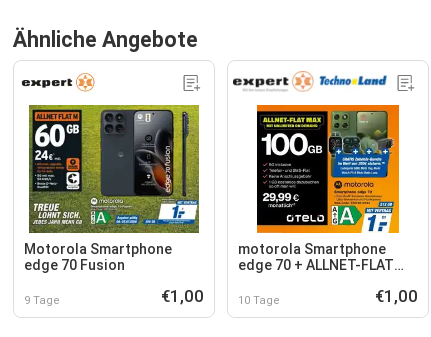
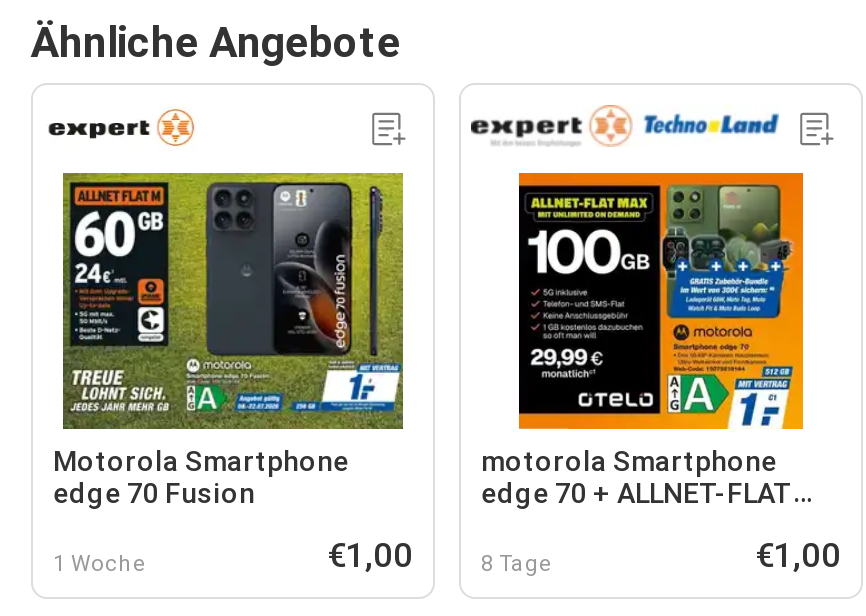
- 9 Tage
+ 1 Woche

- 10 Tage
+ 8 Tage
